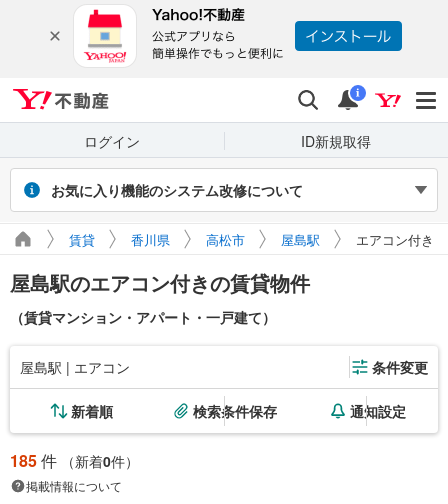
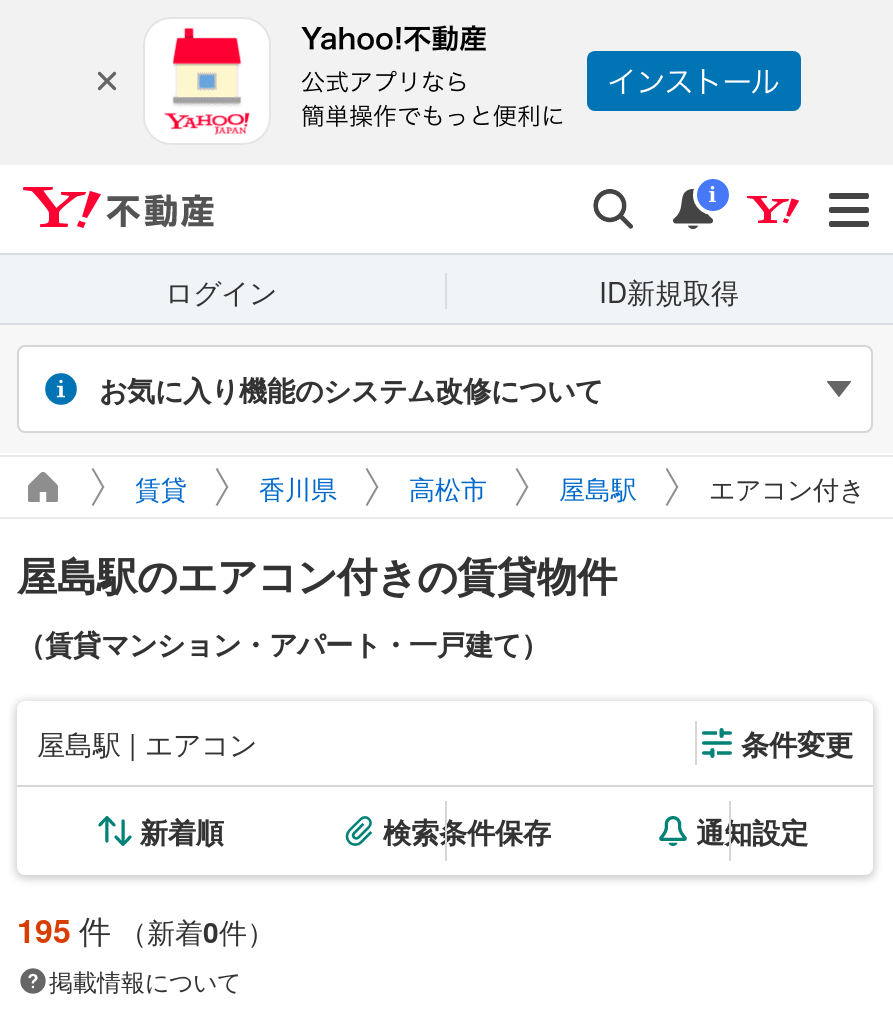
- 185件 （新着0件）
+ 195件 （新着0件）
